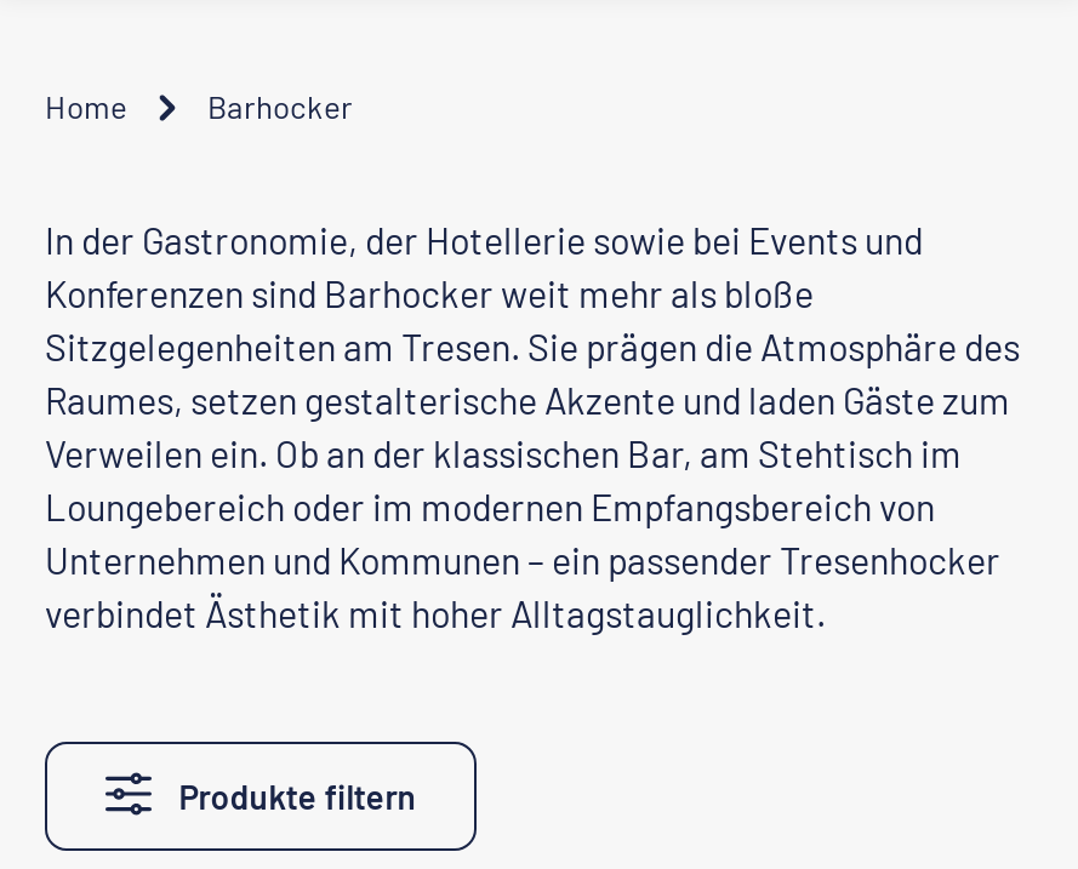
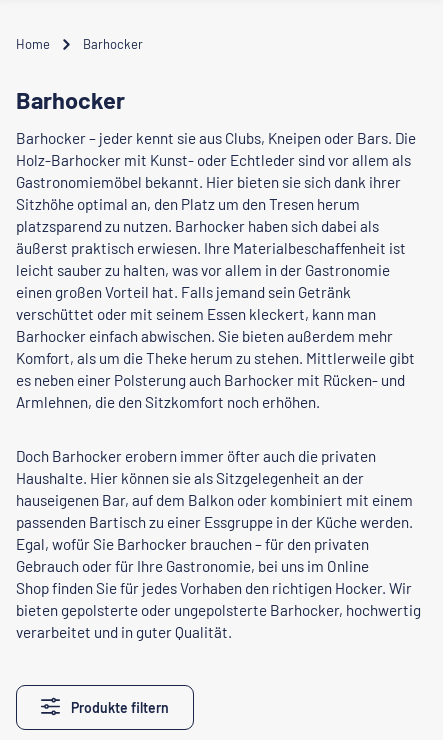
- In der Gastronomie, der Hotellerie sowie bei Events und
- Konferenzen sind Barhocker weit mehr als bloße
- Sitzgelegenheiten am Tresen. Sie prägen die Atmosphäre des
- Raumes, setzen gestalterische Akzente und laden Gäste zum
- Verweilen ein. Ob an der klassischen Bar, am Stehtisch im
- Loungebereich oder im modernen Empfangsbereich von
- Unternehmen und Kommunen – ein passender Tresenhocker
- verbindet Ästhetik mit hoher Alltagstauglichkeit.
+ Barhocker
+ Barhocker – jeder kennt sie aus Clubs, Kneipen oder Bars. Die
+ Holz-Barhocker mit Kunst- oder Echtleder sind vor allem als
+ Gastronomiemöbel bekannt. Hier bieten sie sich dank ihrer
+ Sitzhöhe optimal an, den Platz um den Tresen herum
+ platzsparend zu nutzen. Barhocker haben sich dabei als
+ äußerst praktisch erwiesen. Ihre Materialbeschaffenheit ist
+ leicht sauber zu halten, was vor allem in der Gastronomie
+ einen großen Vorteil hat. Falls jemand sein Getränk
+ verschüttet oder mit seinem Essen kleckert, kann man
+ Barhocker einfach abwischen. Sie bieten außerdem mehr
+ Komfort, als um die Theke herum zu stehen. Mittlerweile gibt
+ es neben einer Polsterung auch Barhocker mit Rücken- und
+ Armlehnen, die den Sitzkomfort noch erhöhen.
+ Doch Barhocker erobern immer öfter auch die privaten
+ Haushalte. Hier können sie als Sitzgelegenheit an der
+ hauseigenen Bar, auf dem Balkon oder kombiniert mit einem
+ passenden Bartisch zu einer Essgruppe in der Küche werden.
+ Egal, wofür Sie Barhocker brauchen – für den privaten
+ Gebrauch oder für Ihre Gastronomie, bei uns im Online
+ Shop finden Sie für jedes Vorhaben den richtigen Hocker. Wir
+ bieten gepolsterte oder ungepolsterte Barhocker, hochwertig
+ verarbeitet und in guter Qualität.
